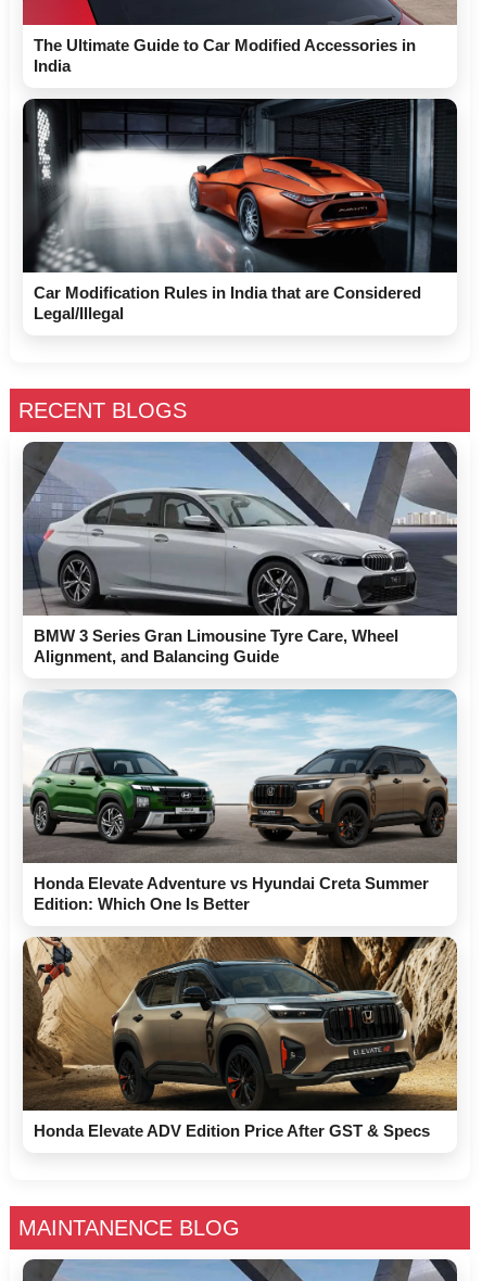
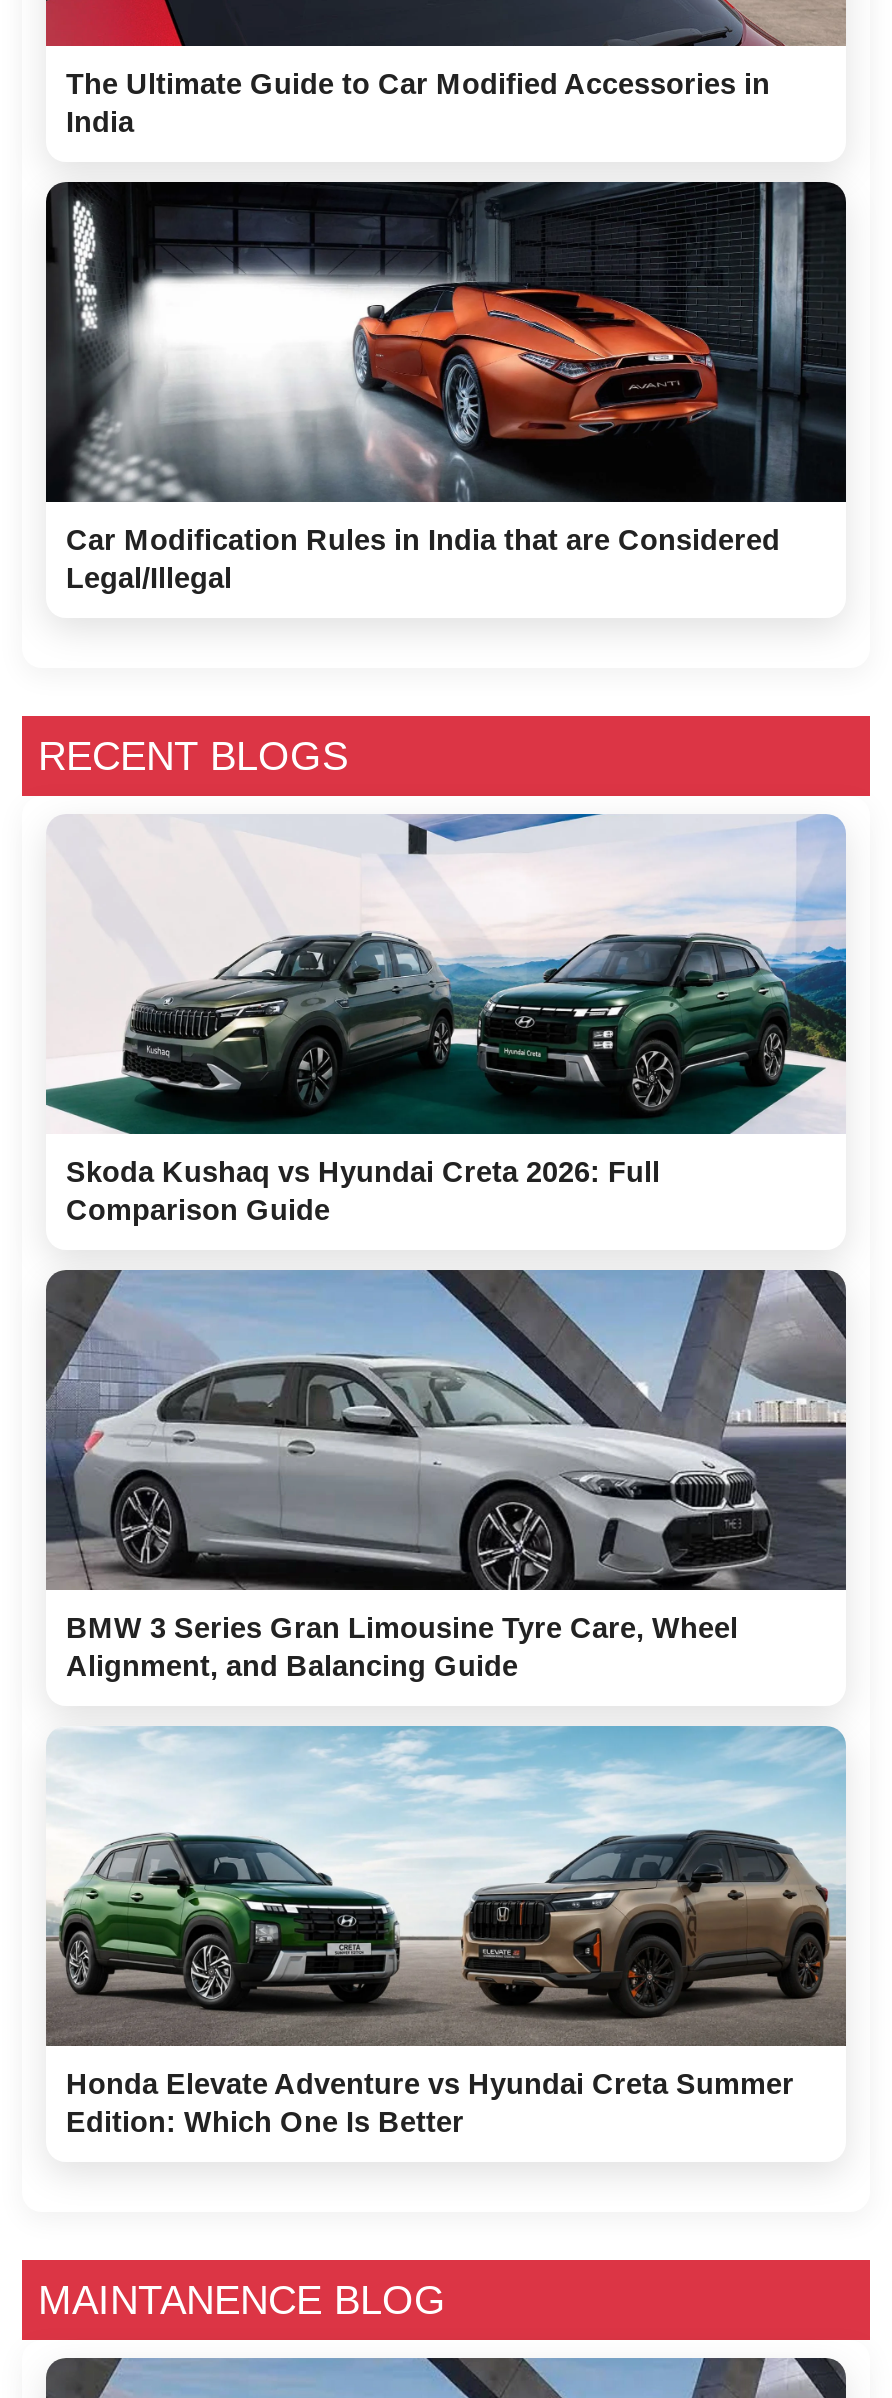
+ [image]
+ Skoda Kushaq vs Hyundai Creta 2026: Full
+ Comparison Guide

moved down: [image] | BMW 3 Series Gran Limousine Tyre Care, Wheel | Alignment, and Balancing Guide | Honda Elevate Adventure vs Hyundai Creta Summer | Edition: Which One Is Better

- [image]
- Honda Elevate ADV Edition Price After GST & Specs
